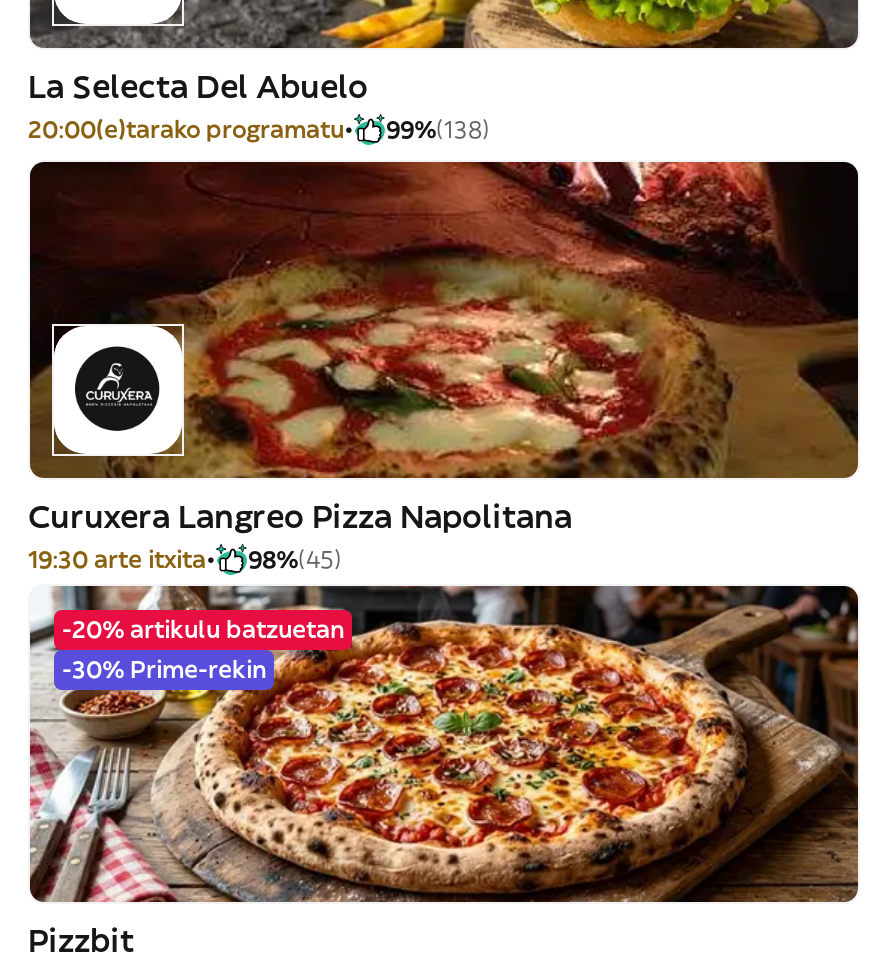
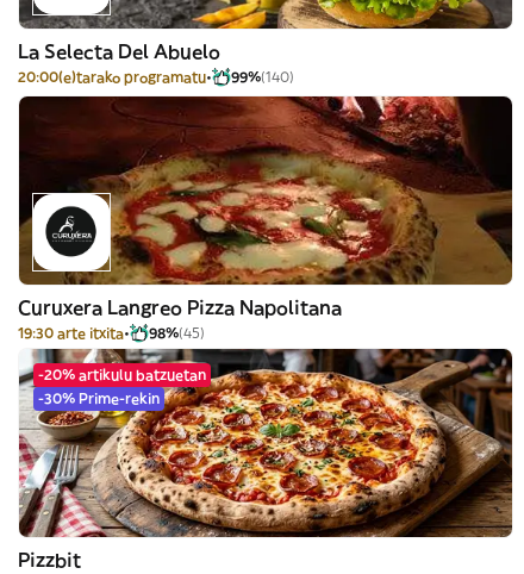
- 20:00(e)tarako programatu 99%(138)
+ 20:00(e)tarako programatu 99%(140)
